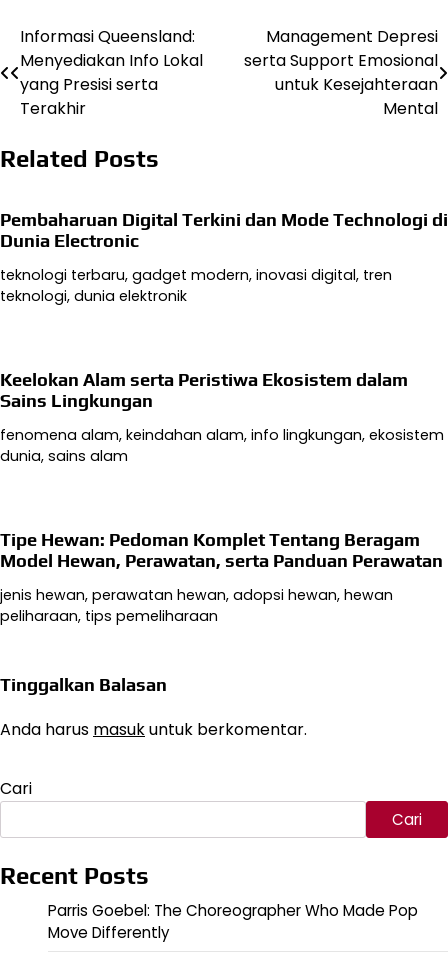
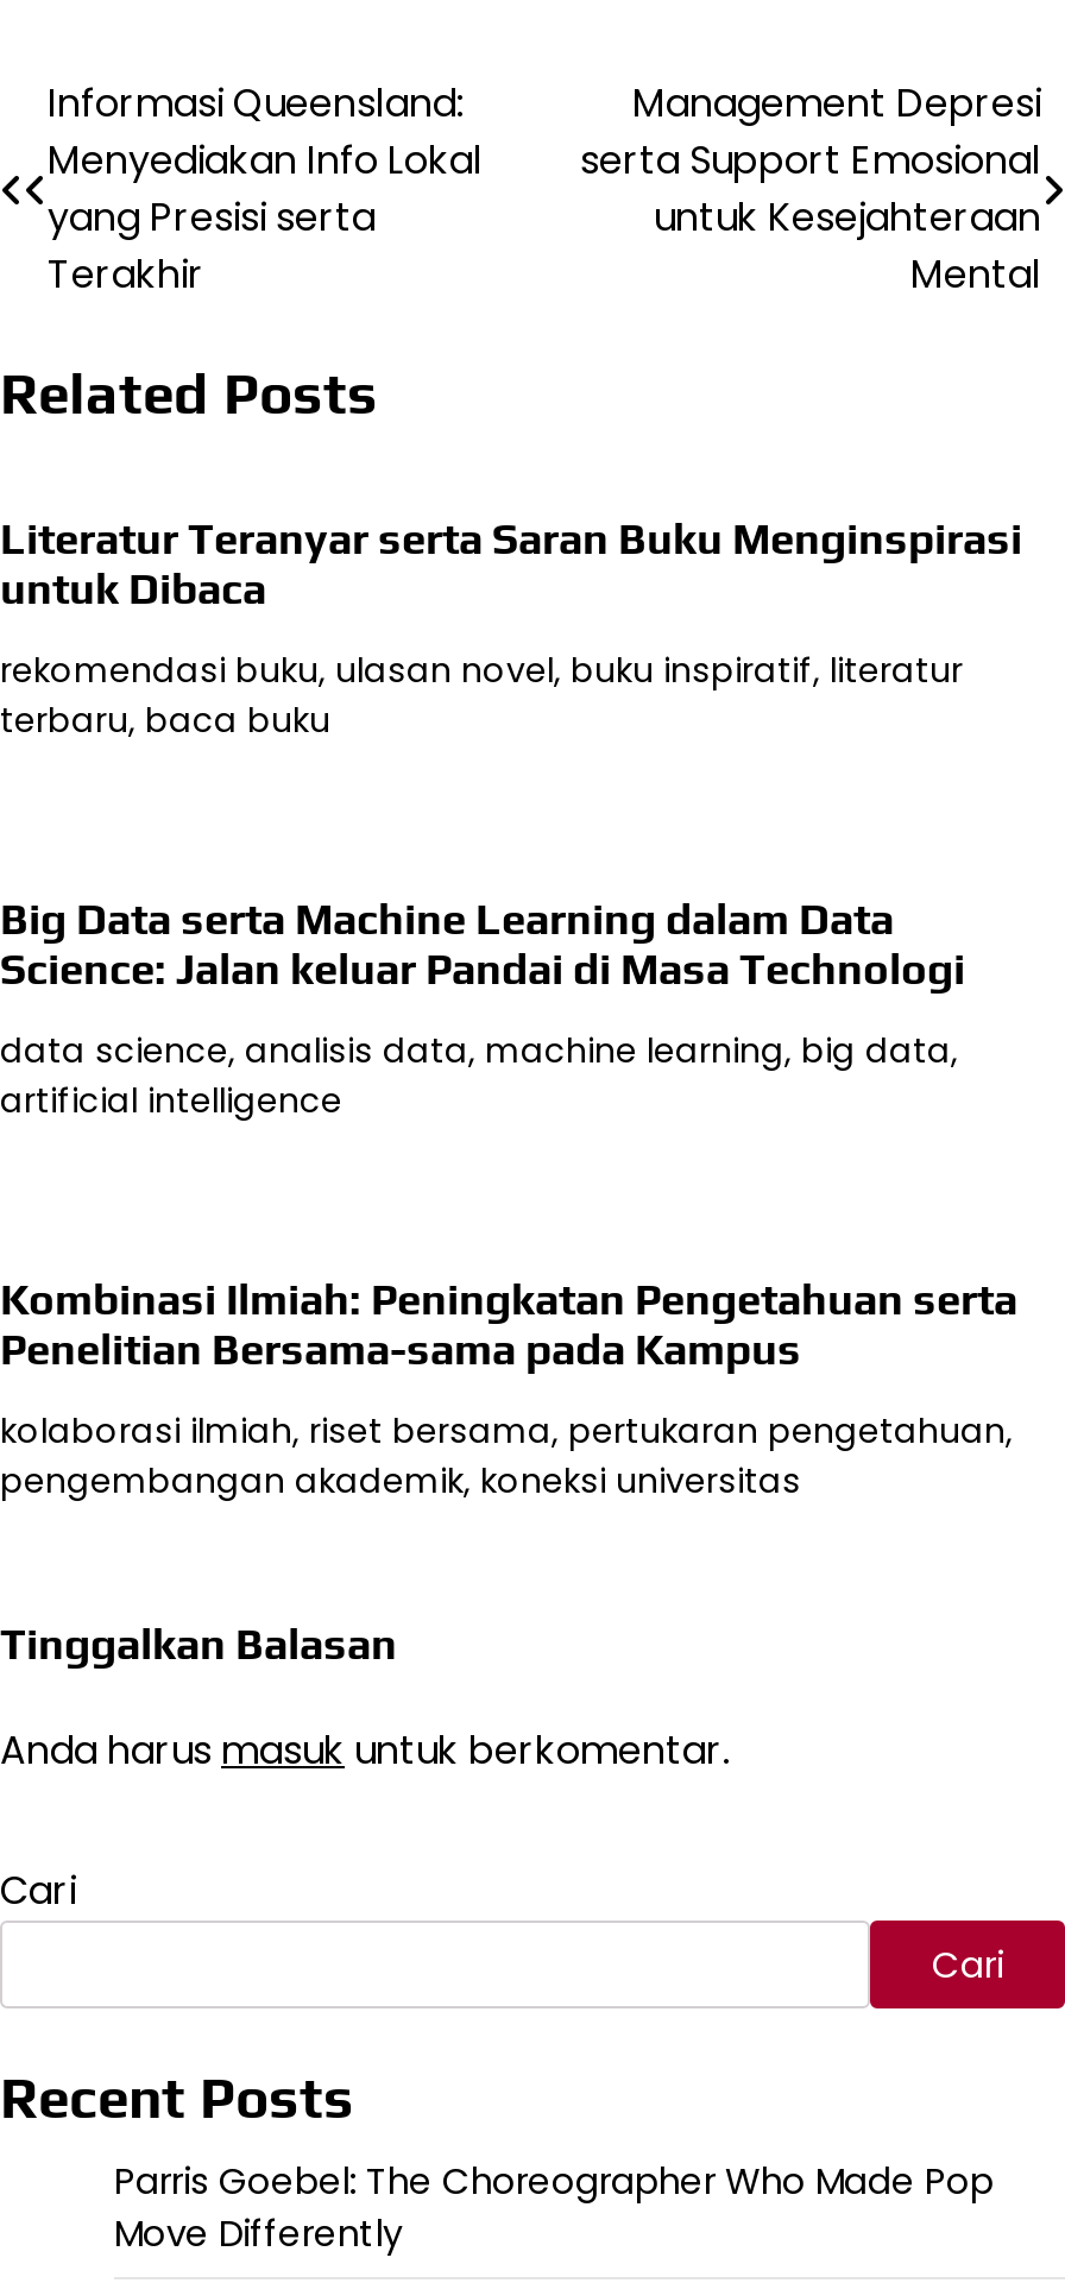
- Pembaharuan Digital Terkini dan Mode Technologi di
- Dunia Electronic
+ Literatur Teranyar serta Saran Buku Menginspirasi
+ untuk Dibaca

- teknologi terbaru, gadget modern, inovasi digital, tren
- teknologi, dunia elektronik
+ rekomendasi buku, ulasan novel, buku inspiratif, literatur
+ terbaru, baca buku

- Keelokan Alam serta Peristiwa Ekosistem dalam
- Sains Lingkungan
+ Big Data serta Machine Learning dalam Data
+ Science: Jalan keluar Pandai di Masa Technologi

- fenomena alam, keindahan alam, info lingkungan, ekosistem
- dunia, sains alam
+ data science, analisis data, machine learning, big data,
+ artificial intelligence

- Tipe Hewan: Pedoman Komplet Tentang Beragam
- Model Hewan, Perawatan, serta Panduan Perawatan
+ Kombinasi Ilmiah: Peningkatan Pengetahuan serta
+ Penelitian Bersama-sama pada Kampus

- jenis hewan, perawatan hewan, adopsi hewan, hewan
- peliharaan, tips pemeliharaan
+ kolaborasi ilmiah, riset bersama, pertukaran pengetahuan,
+ pengembangan akademik, koneksi universitas
